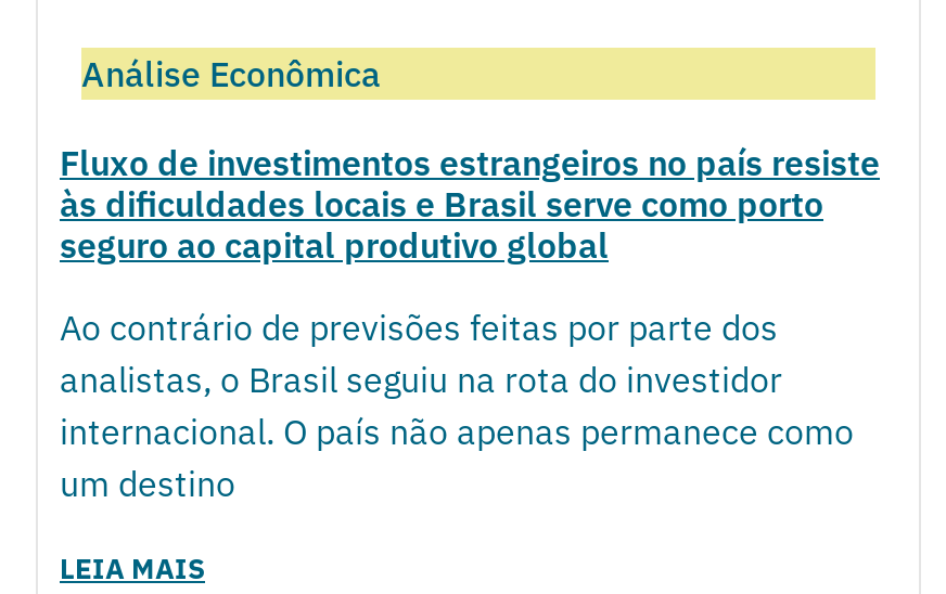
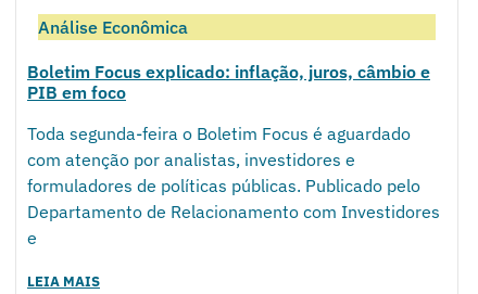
- Fluxo de investimentos estrangeiros no país resiste
- às dificuldades locais e Brasil serve como porto
- seguro ao capital produtivo global
+ Boletim Focus explicado: inflação, juros, câmbio e
+ PIB em foco

- Ao contrário de previsões feitas por parte dos
- analistas, o Brasil seguiu na rota do investidor
- internacional. O país não apenas permanece como
- um destino
+ Toda segunda-feira o Boletim Focus é aguardado
+ com atenção por analistas, investidores e
+ formuladores de políticas públicas. Publicado pelo
+ Departamento de Relacionamento com Investidores
+ e
